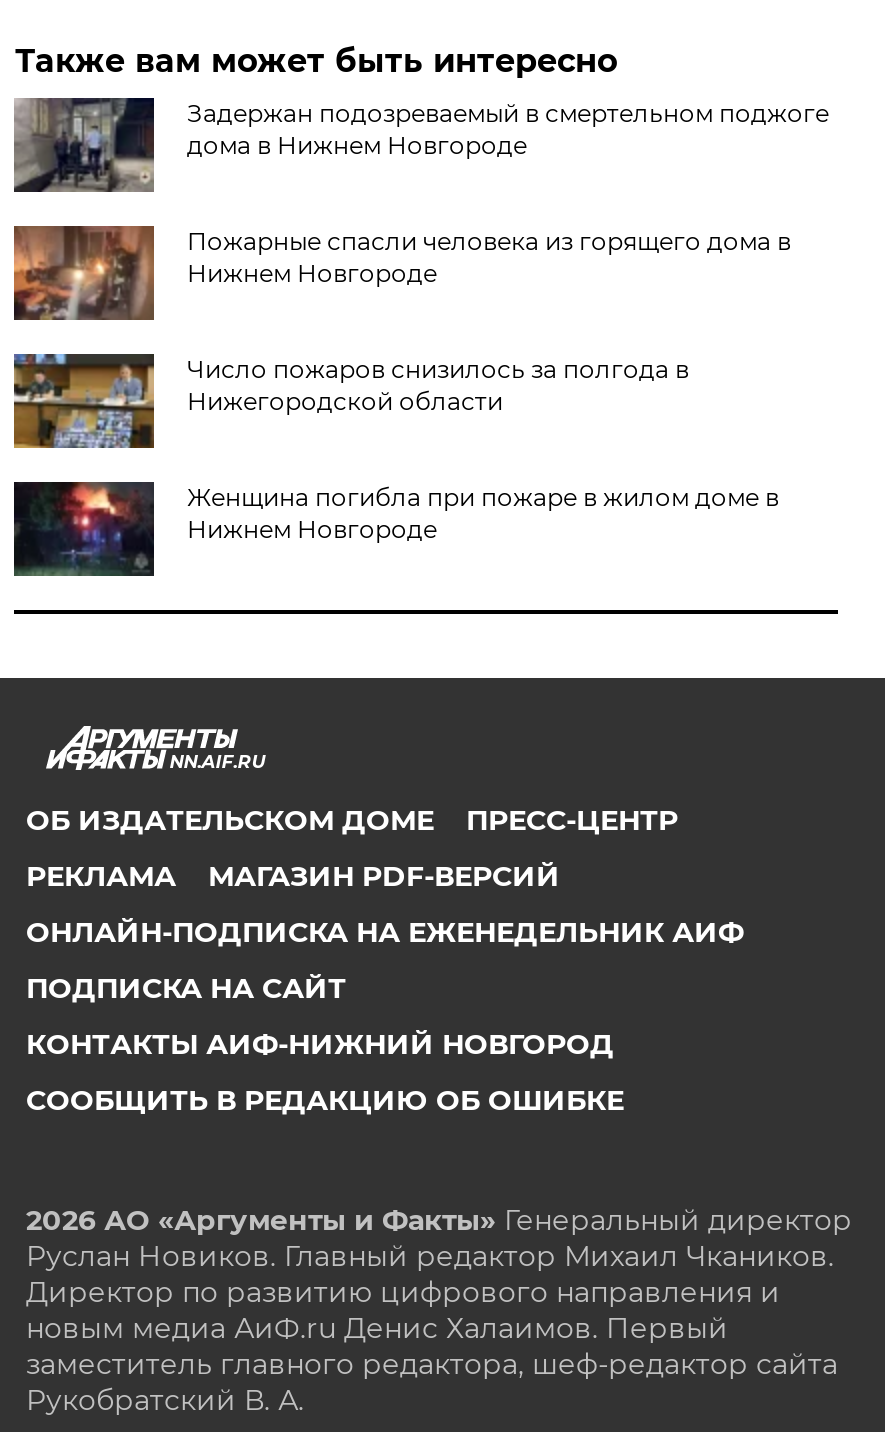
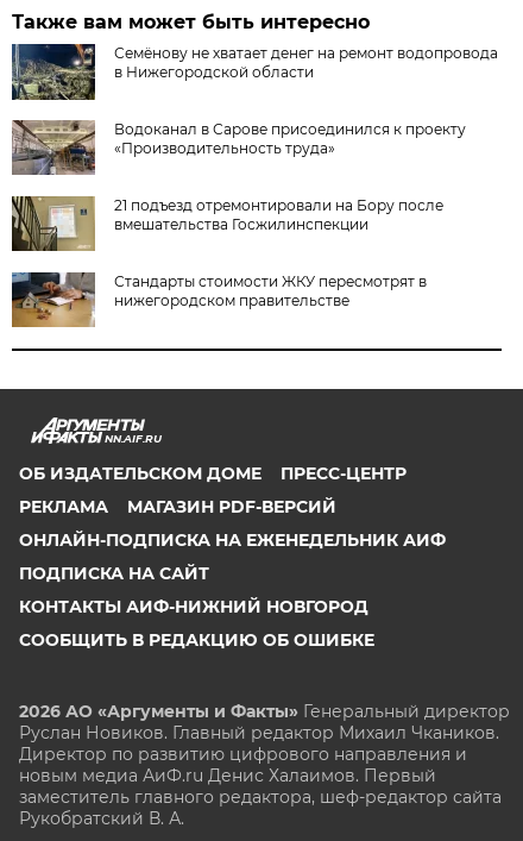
- [image]
- Задержан подозреваемый в смертельном поджоге
- дома в Нижнем Новгороде
+ [image]
+ Семёнову не хватает денег на ремонт водопровода
+ в Нижегородской области

- [image]
- Пожарные спасли человека из горящего дома в
- Нижнем Новгороде
+ [image]
+ Водоканал в Сарове присоединился к проекту
+ «Производительность труда»

- [image]
- Число пожаров снизилось за полгода в
- Нижегородской области
+ [image]
+ 21 подъезд отремонтировали на Бору после
+ вмешательства Госжилинспекции

- [image]
- Женщина погибла при пожаре в жилом доме в
- Нижнем Новгороде
+ [image]
+ Стандарты стоимости ЖКУ пересмотрят в
+ нижегородском правительстве
